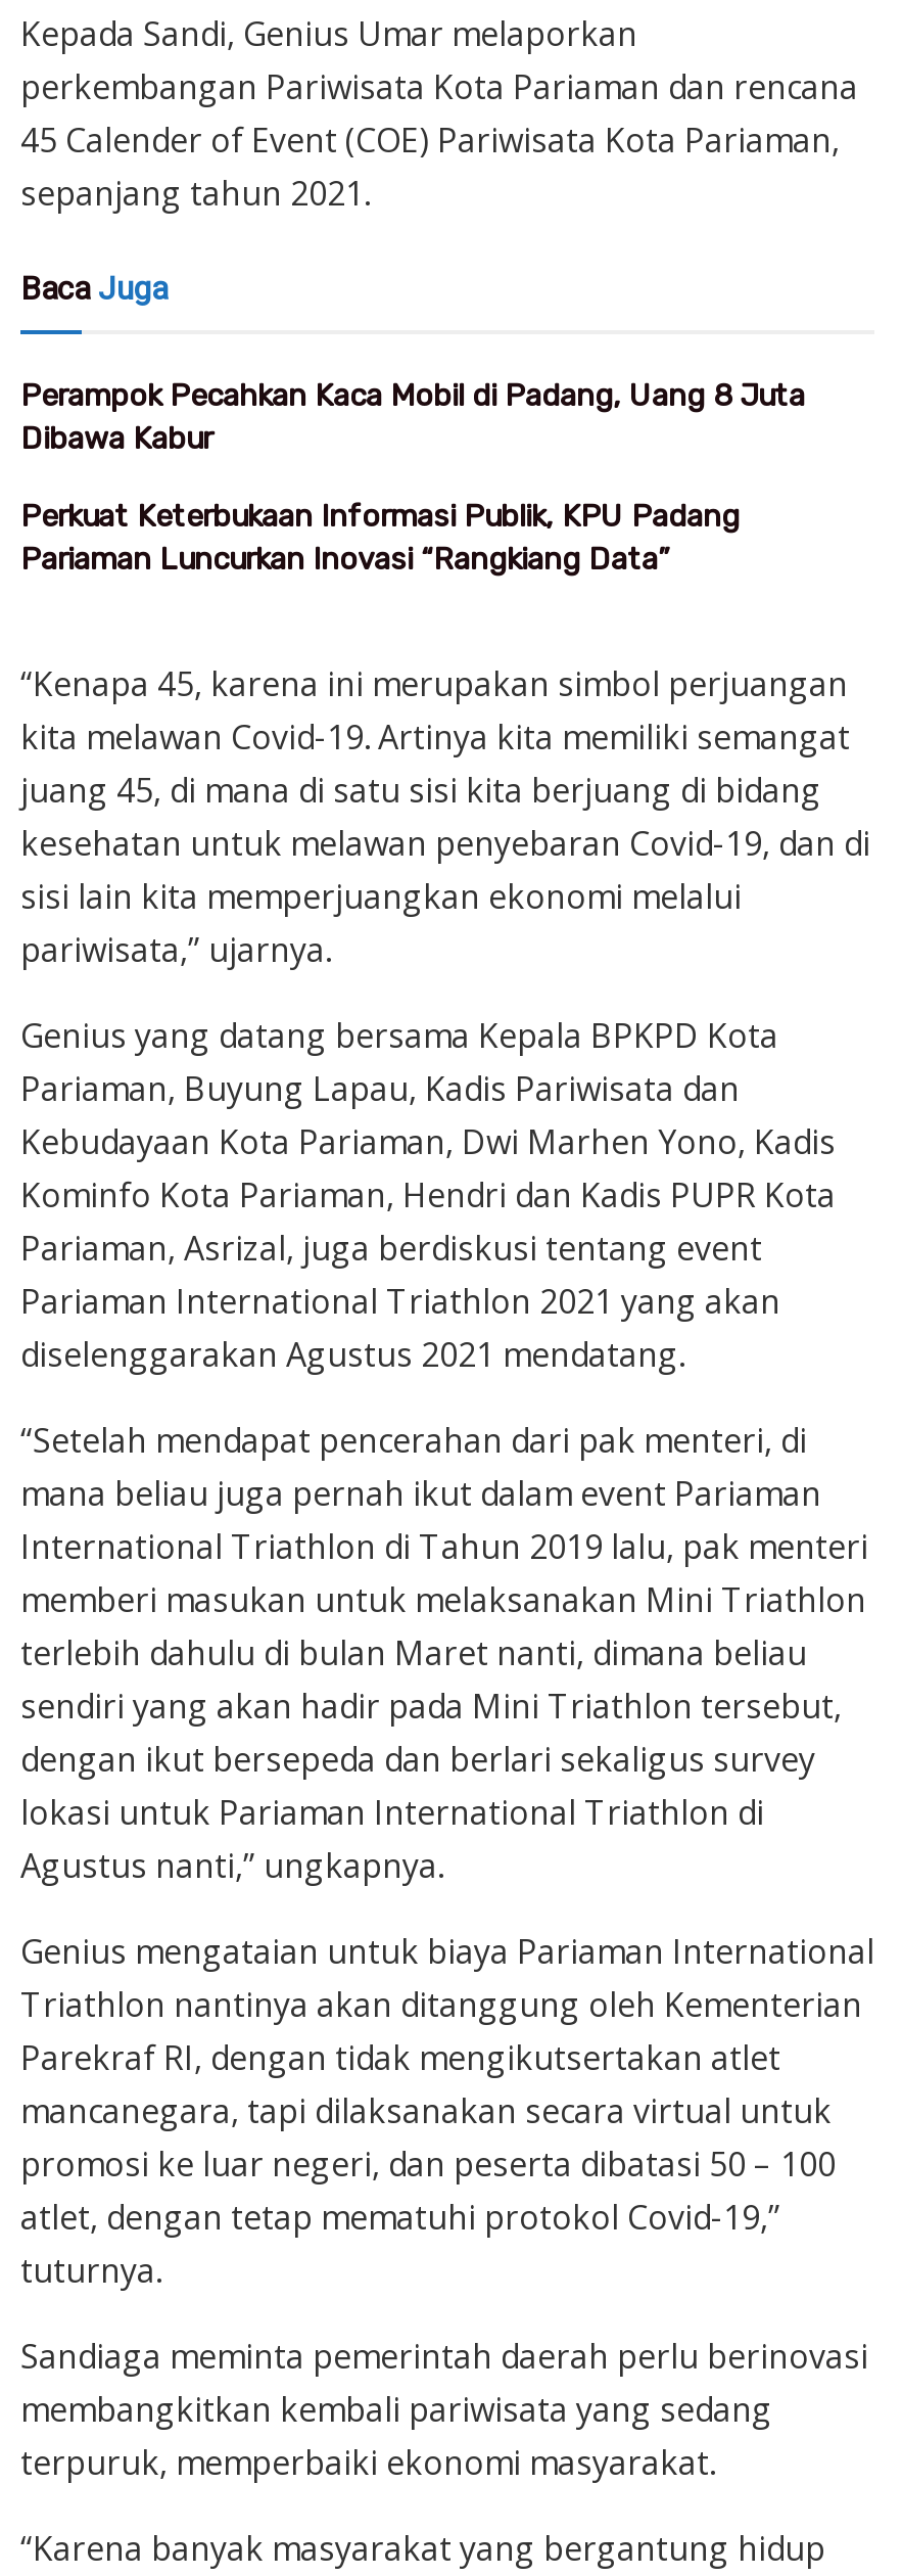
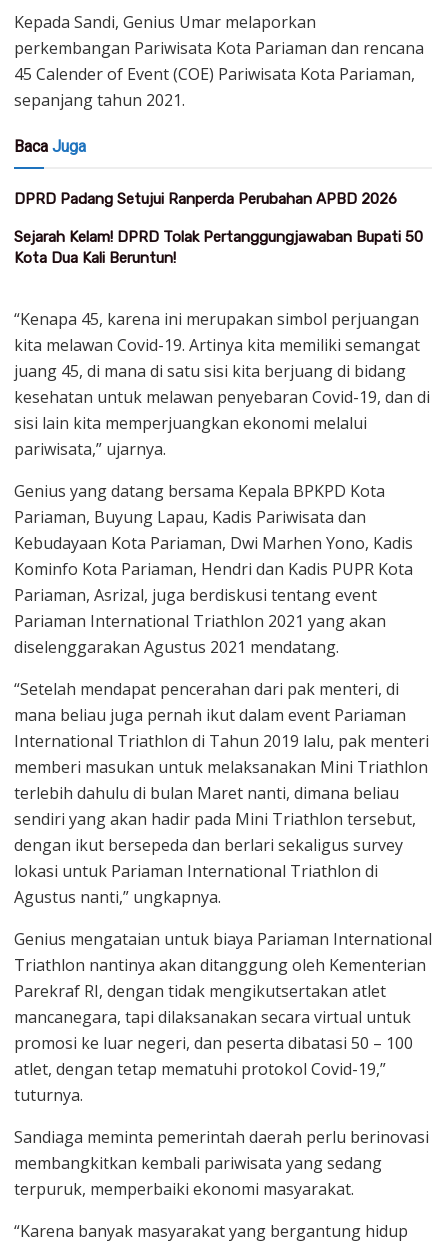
- Perampok Pecahkan Kaca Mobil di Padang, Uang 8 Juta
- Dibawa Kabur
+ DPRD Padang Setujui Ranperda Perubahan APBD 2026

- Perkuat Keterbukaan Informasi Publik, KPU Padang
- Pariaman Luncurkan Inovasi “Rangkiang Data”
+ Sejarah Kelam! DPRD Tolak Pertanggungjawaban Bupati 50
+ Kota Dua Kali Beruntun!
